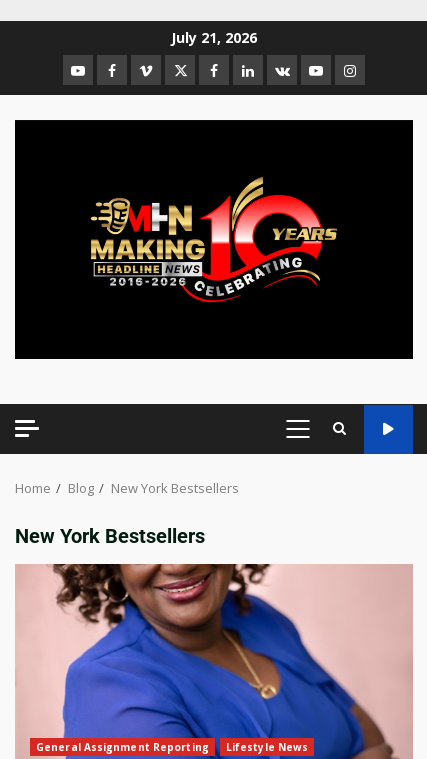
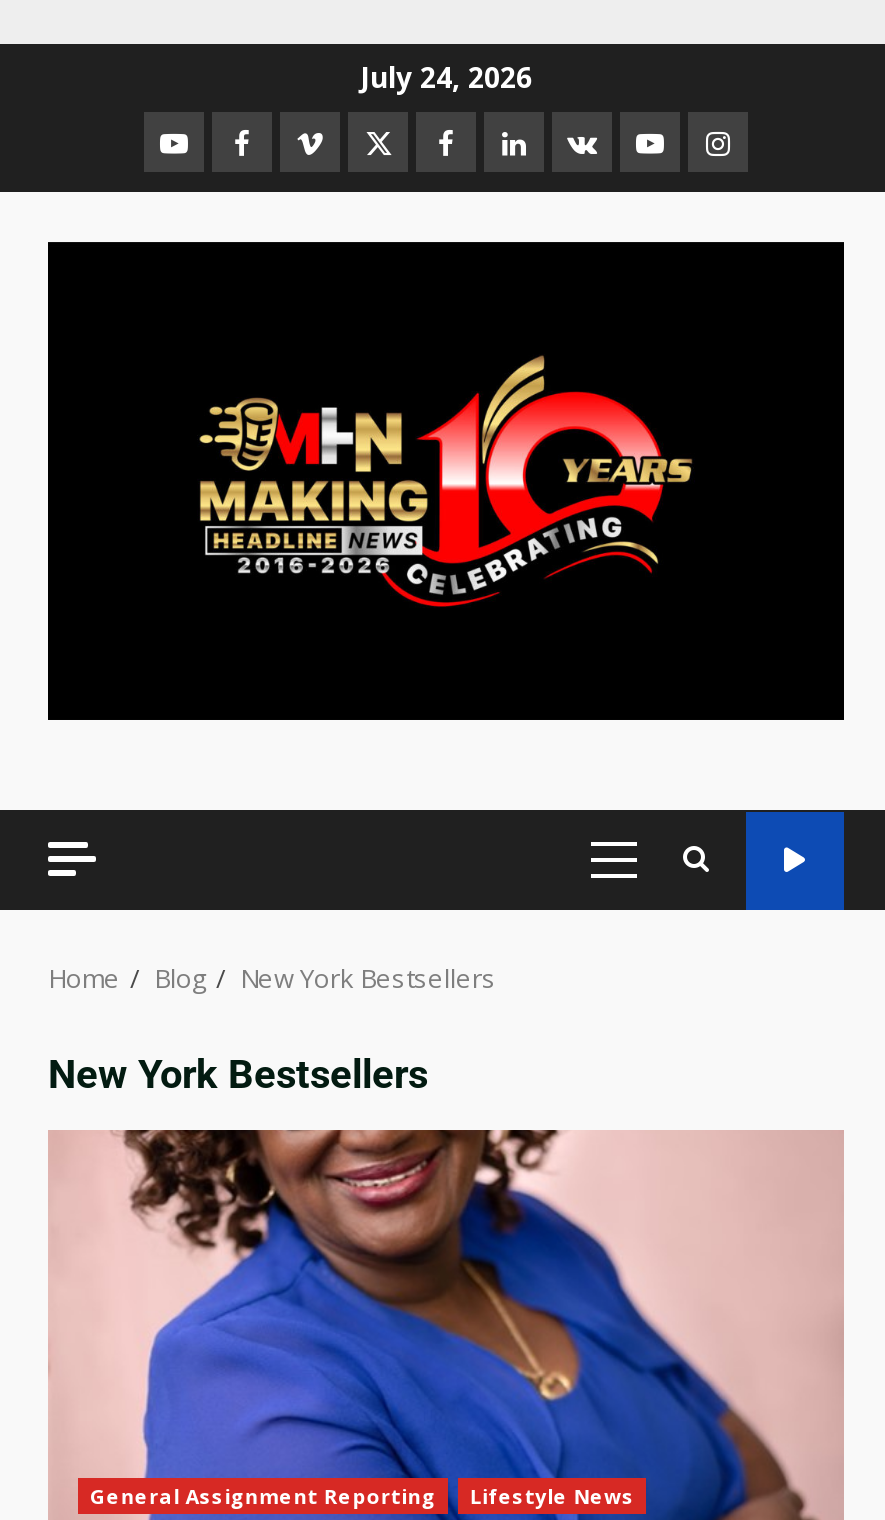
- July 21, 2026
+ July 24, 2026
